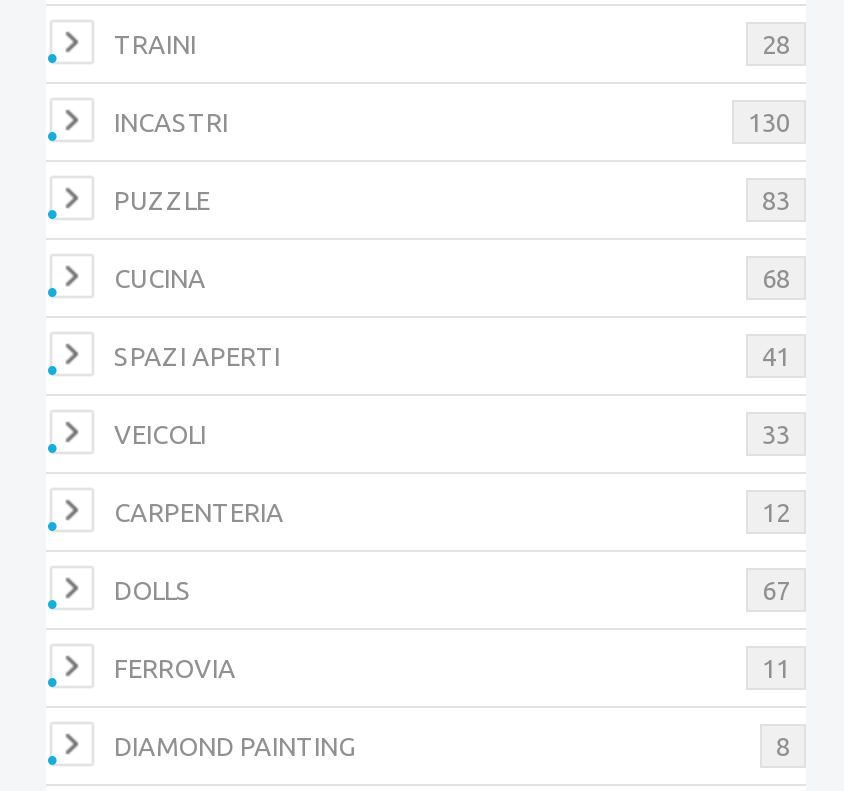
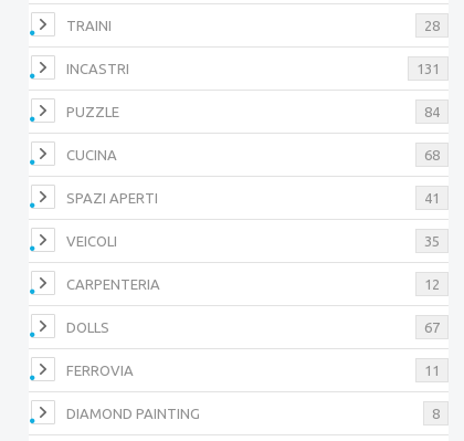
- 130
+ 131

- 83
+ 84

- 33
+ 35
